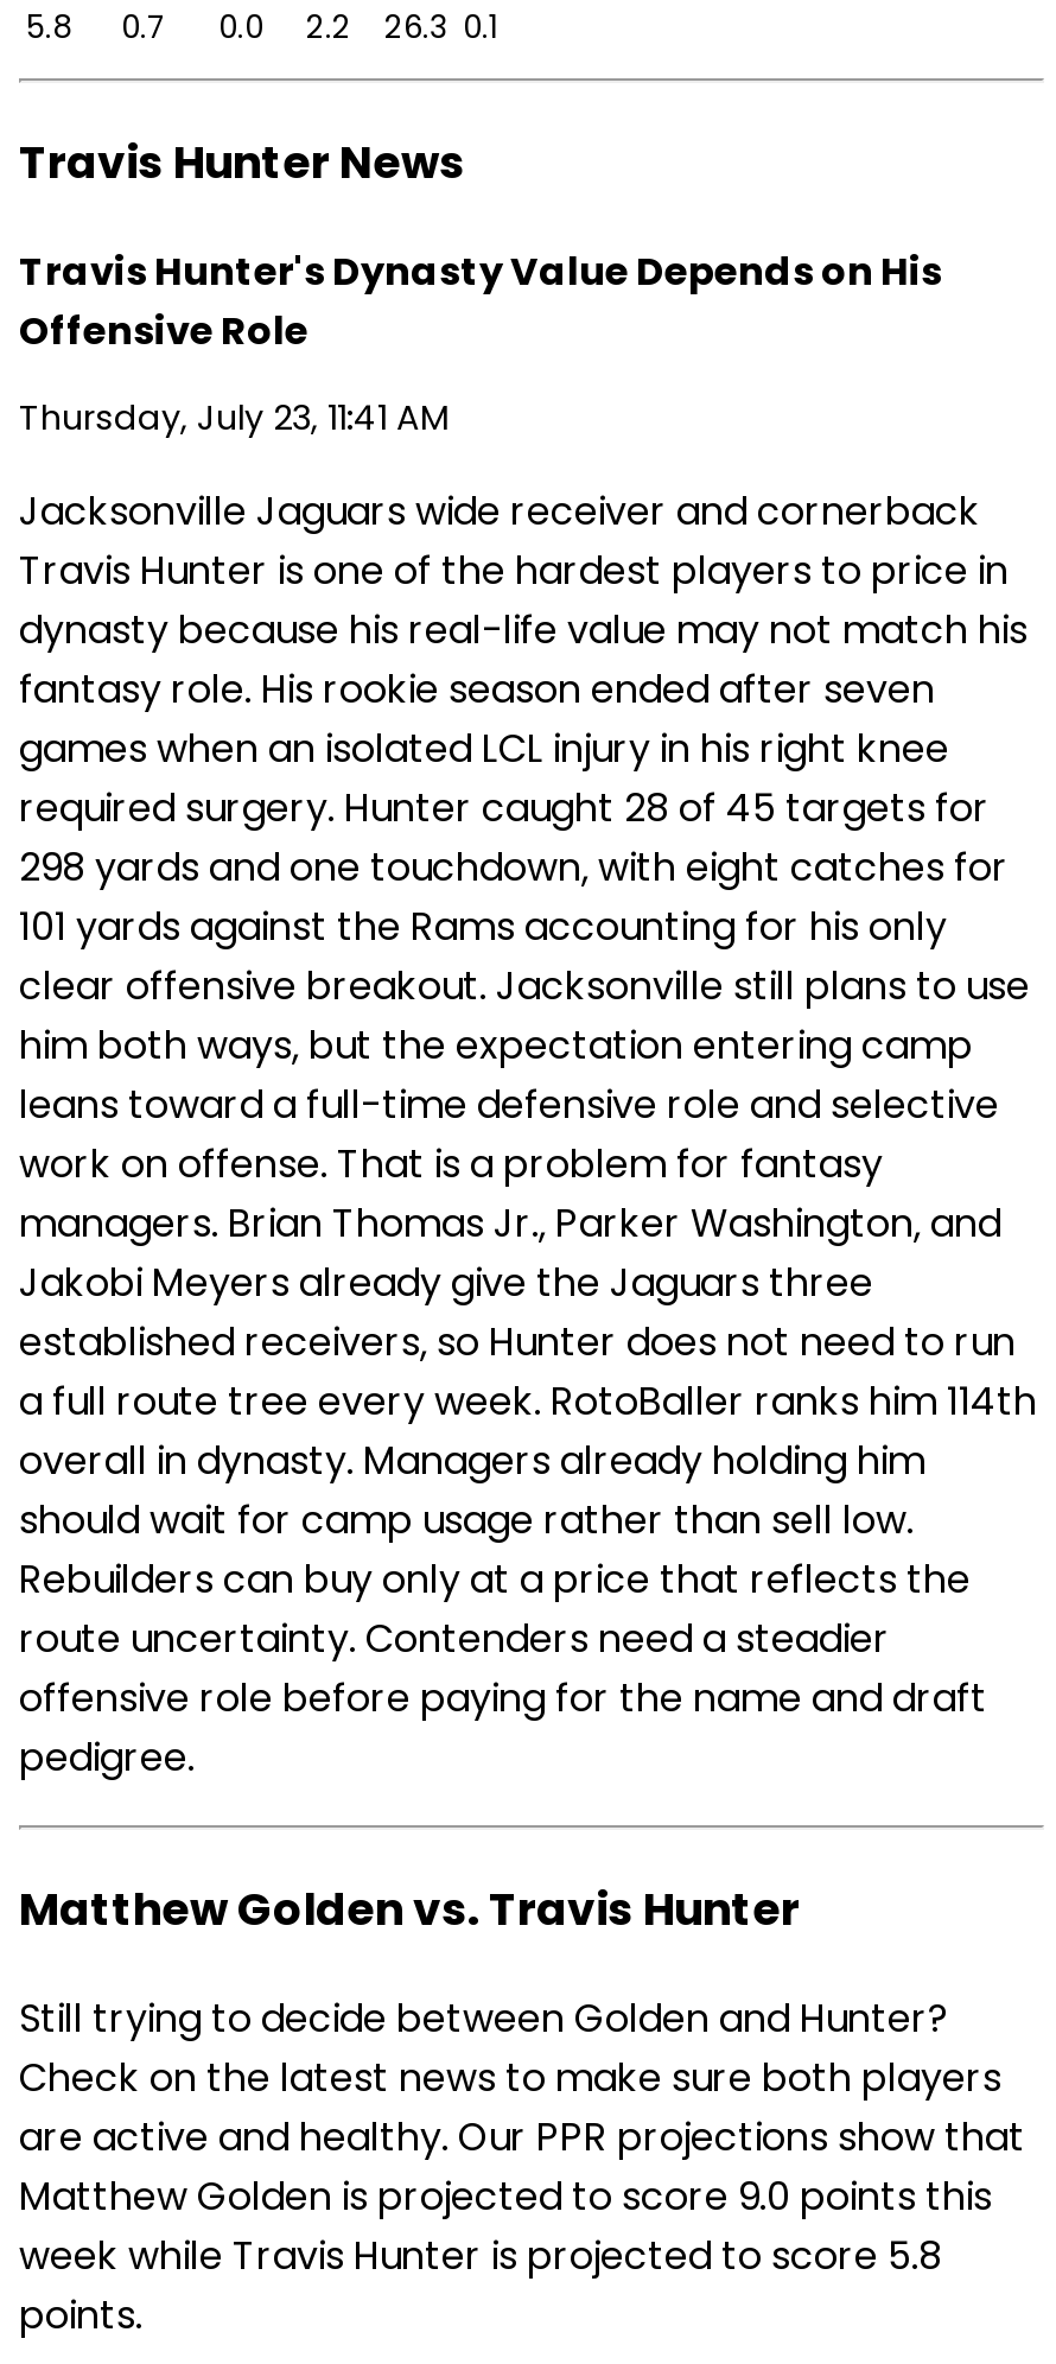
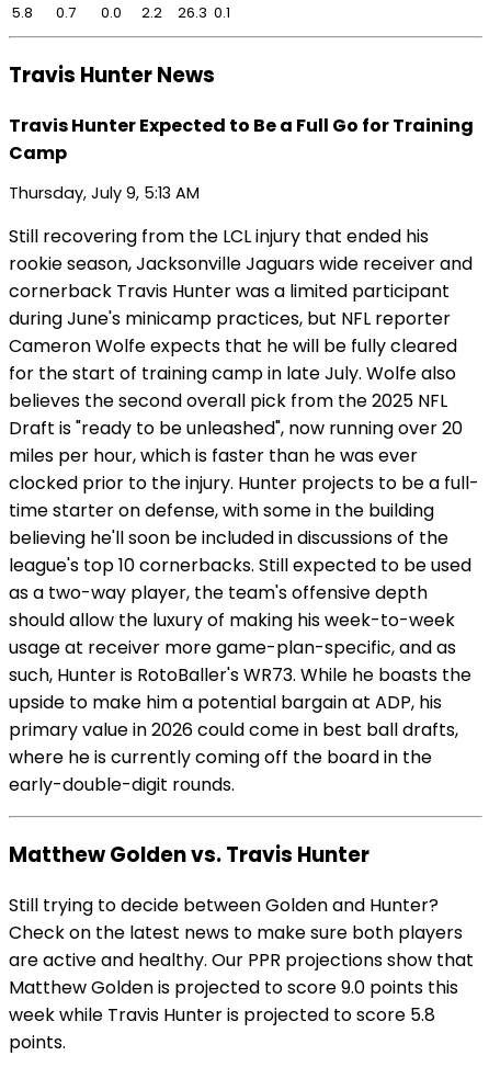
- Travis Hunter's Dynasty Value Depends on His
- Offensive Role
+ Travis Hunter Expected to Be a Full Go for Training
+ Camp

- Thursday, July 23, 11:41 AM
+ Thursday, July 9, 5:13 AM

- Jacksonville Jaguars wide receiver and cornerback
- Travis Hunter is one of the hardest players to price in
- dynasty because his real-life value may not match his
- fantasy role. His rookie season ended after seven
- games when an isolated LCL injury in his right knee
- required surgery. Hunter caught 28 of 45 targets for
- 298 yards and one touchdown, with eight catches for
- 101 yards against the Rams accounting for his only
- clear offensive breakout. Jacksonville still plans to use
- him both ways, but the expectation entering camp
- leans toward a full-time defensive role and selective
- work on offense. That is a problem for fantasy
- managers. Brian Thomas Jr., Parker Washington, and
- Jakobi Meyers already give the Jaguars three
- established receivers, so Hunter does not need to run
- a full route tree every week. RotoBaller ranks him 114th
- overall in dynasty. Managers already holding him
- should wait for camp usage rather than sell low.
- Rebuilders can buy only at a price that reflects the
- route uncertainty. Contenders need a steadier
- offensive role before paying for the name and draft
- pedigree.
+ Still recovering from the LCL injury that ended his
+ rookie season, Jacksonville Jaguars wide receiver and
+ cornerback Travis Hunter was a limited participant
+ during June's minicamp practices, but NFL reporter
+ Cameron Wolfe expects that he will be fully cleared
+ for the start of training camp in late July. Wolfe also
+ believes the second overall pick from the 2025 NFL
+ Draft is "ready to be unleashed", now running over 20
+ miles per hour, which is faster than he was ever
+ clocked prior to the injury. Hunter projects to be a full-
+ time starter on defense, with some in the building
+ believing he'll soon be included in discussions of the
+ league's top 10 cornerbacks. Still expected to be used
+ as a two-way player, the team's offensive depth
+ should allow the luxury of making his week-to-week
+ usage at receiver more game-plan-specific, and as
+ such, Hunter is RotoBaller's WR73. While he boasts the
+ upside to make him a potential bargain at ADP, his
+ primary value in 2026 could come in best ball drafts,
+ where he is currently coming off the board in the
+ early-double-digit rounds.
